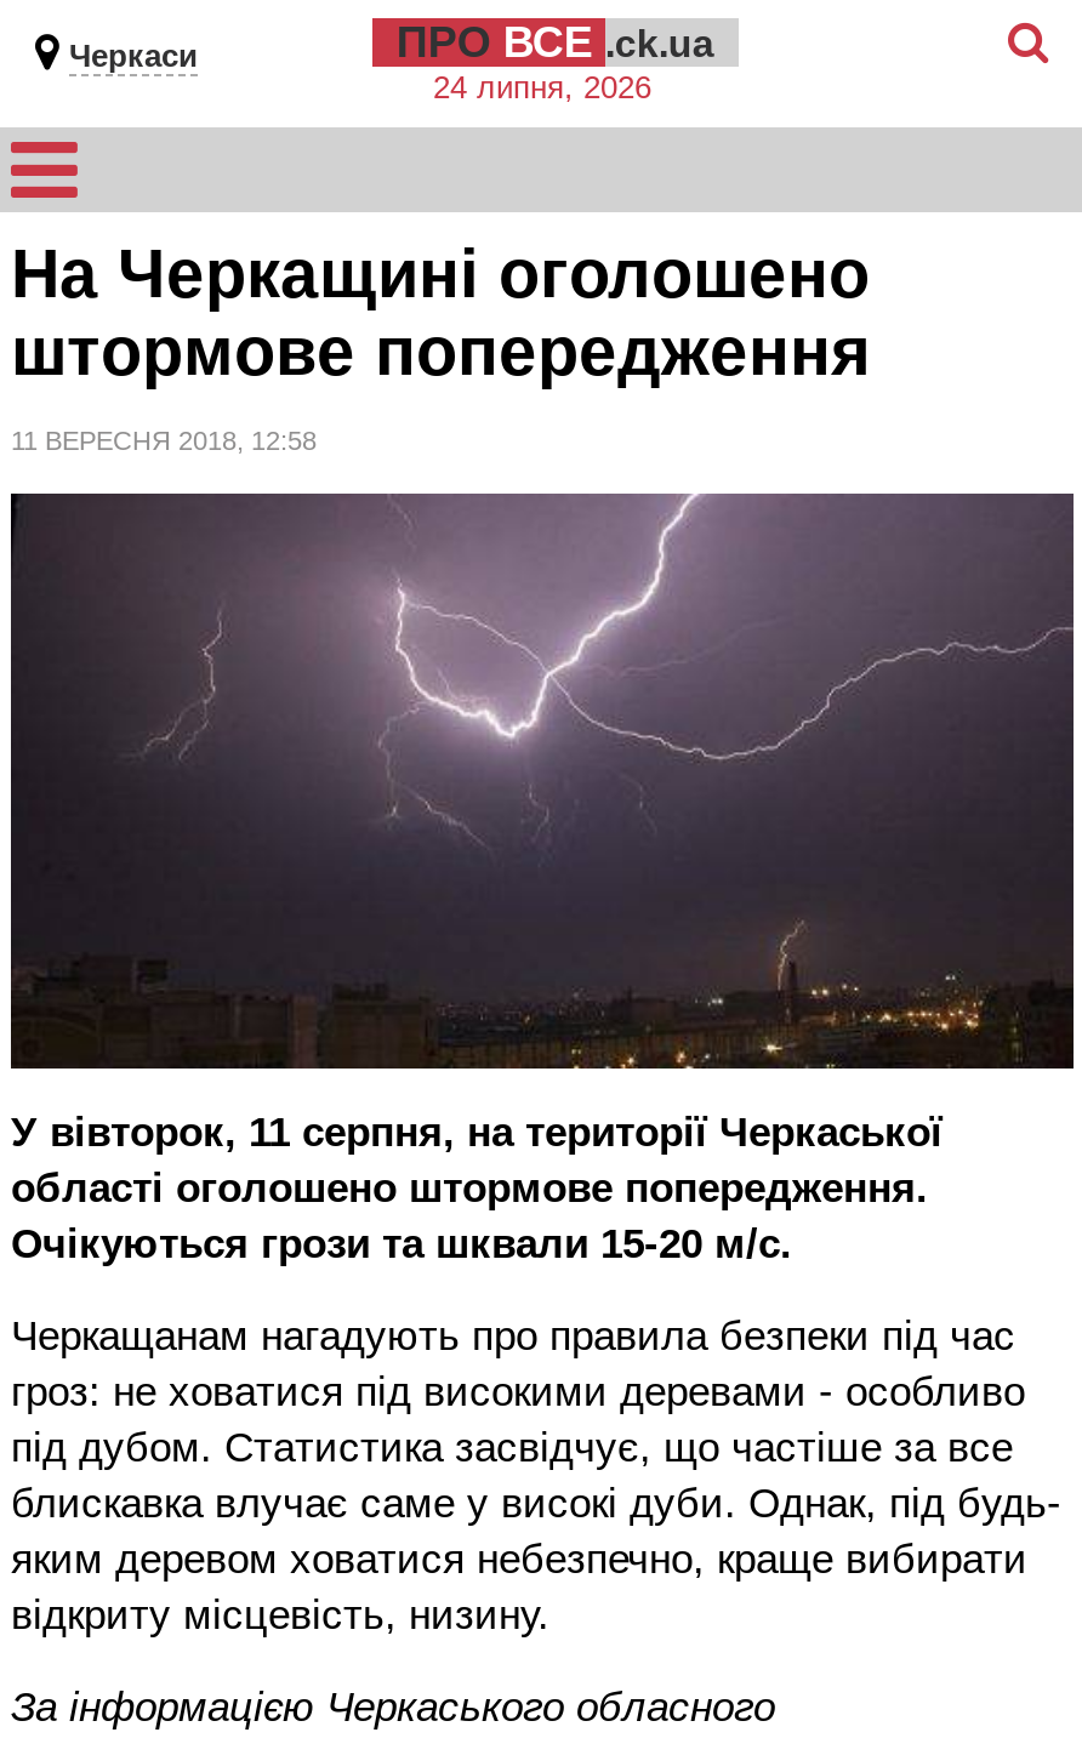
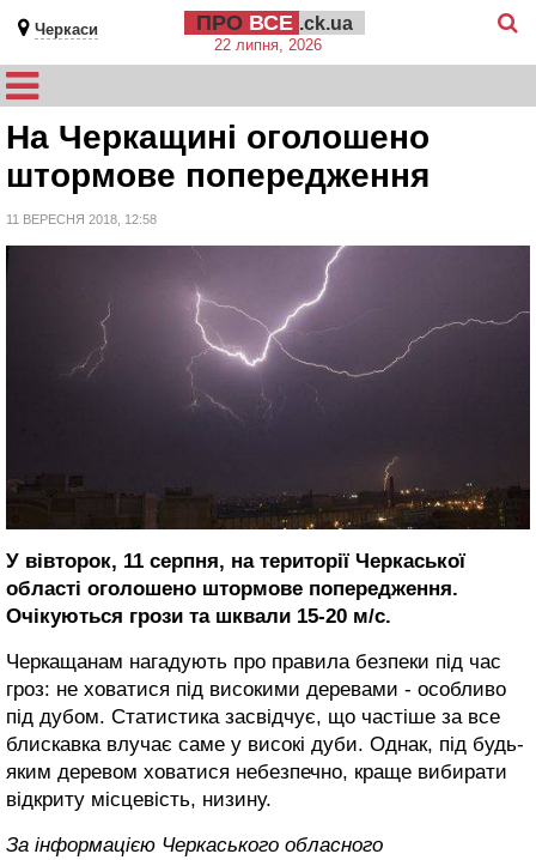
- 24 липня, 2026
+ 22 липня, 2026
